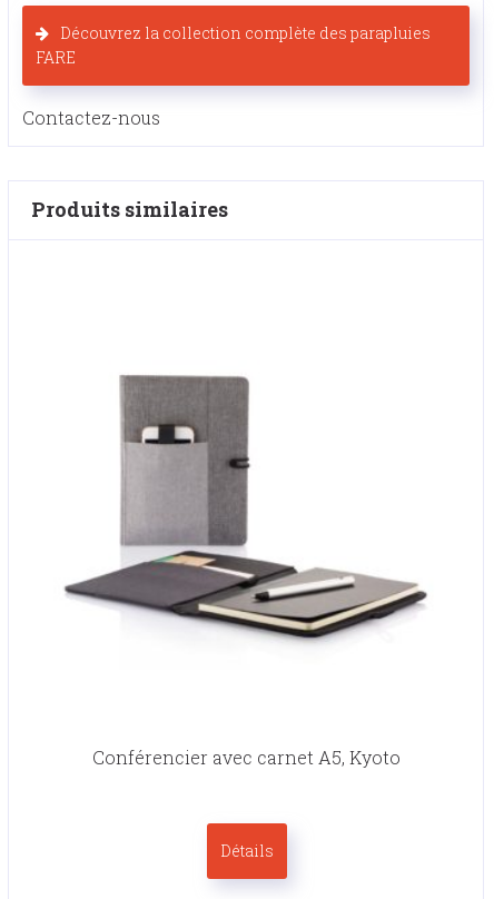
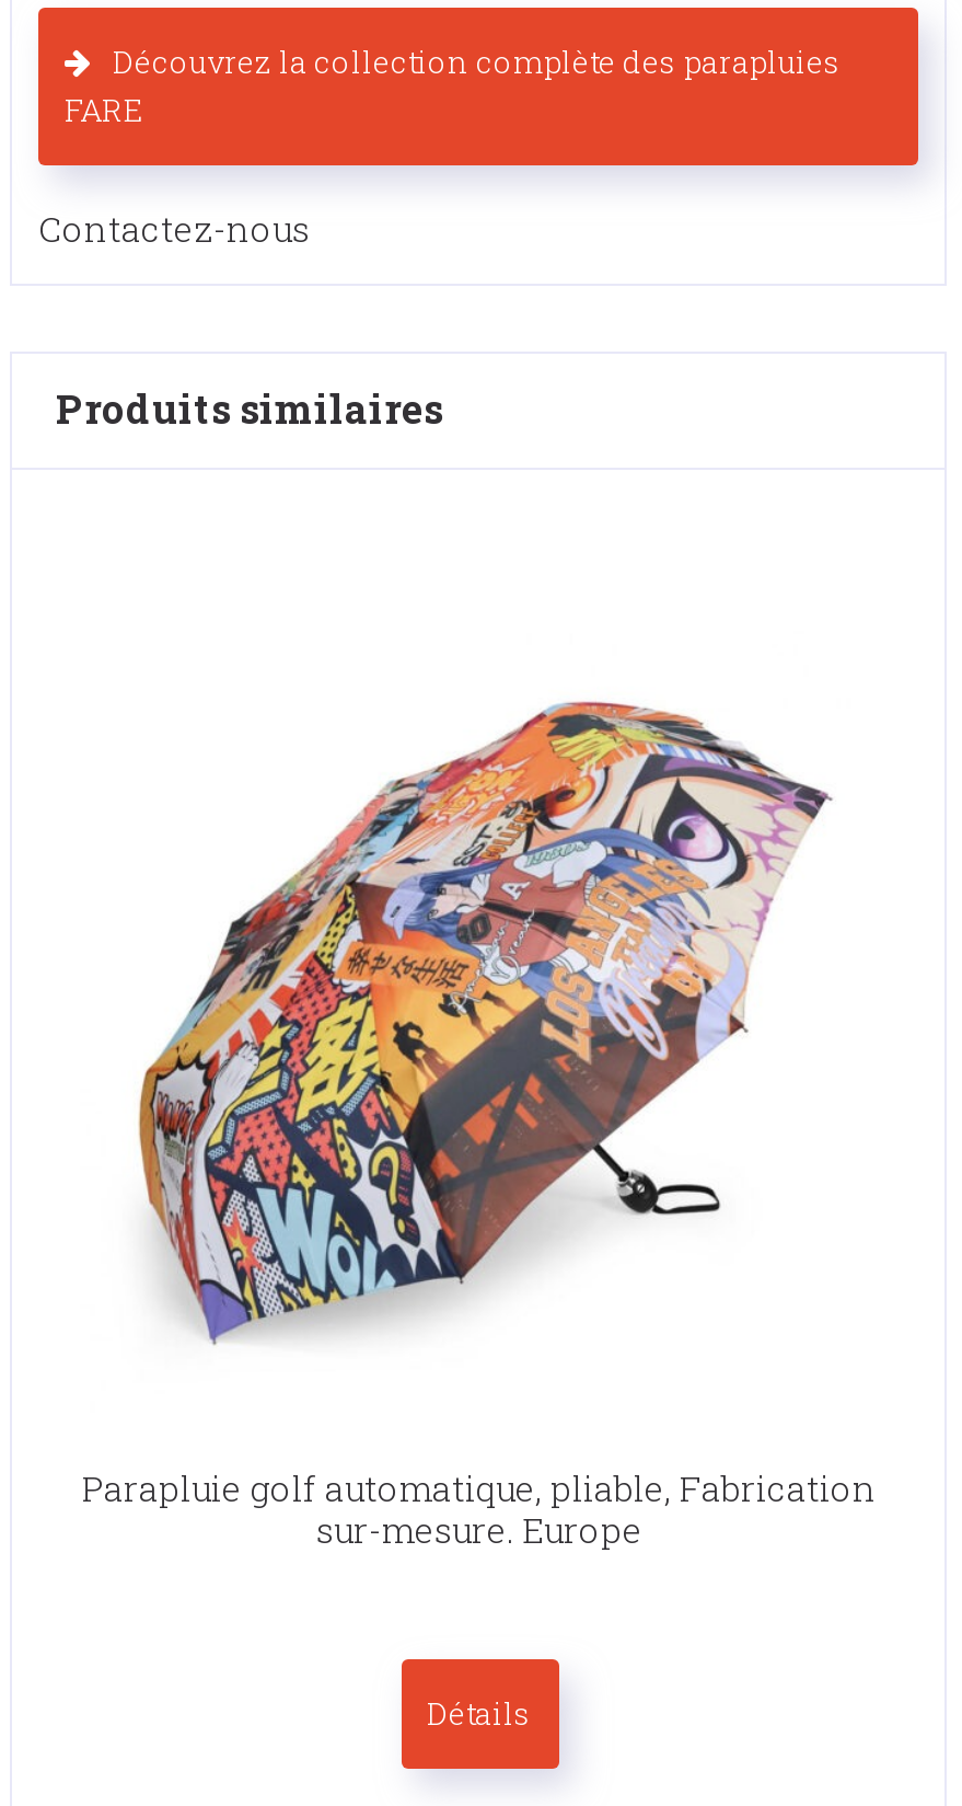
- [image]
+ [image]

- Conférencier avec carnet A5, Kyoto
+ Parapluie golf automatique, pliable, Fabrication
+ sur-mesure. Europe
